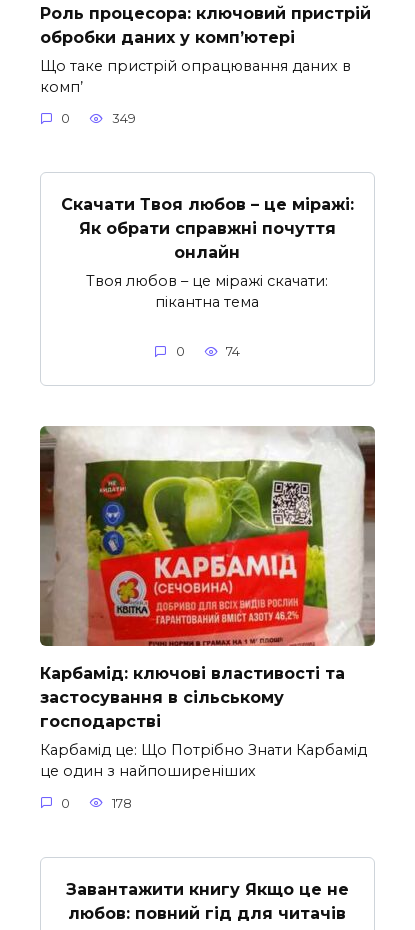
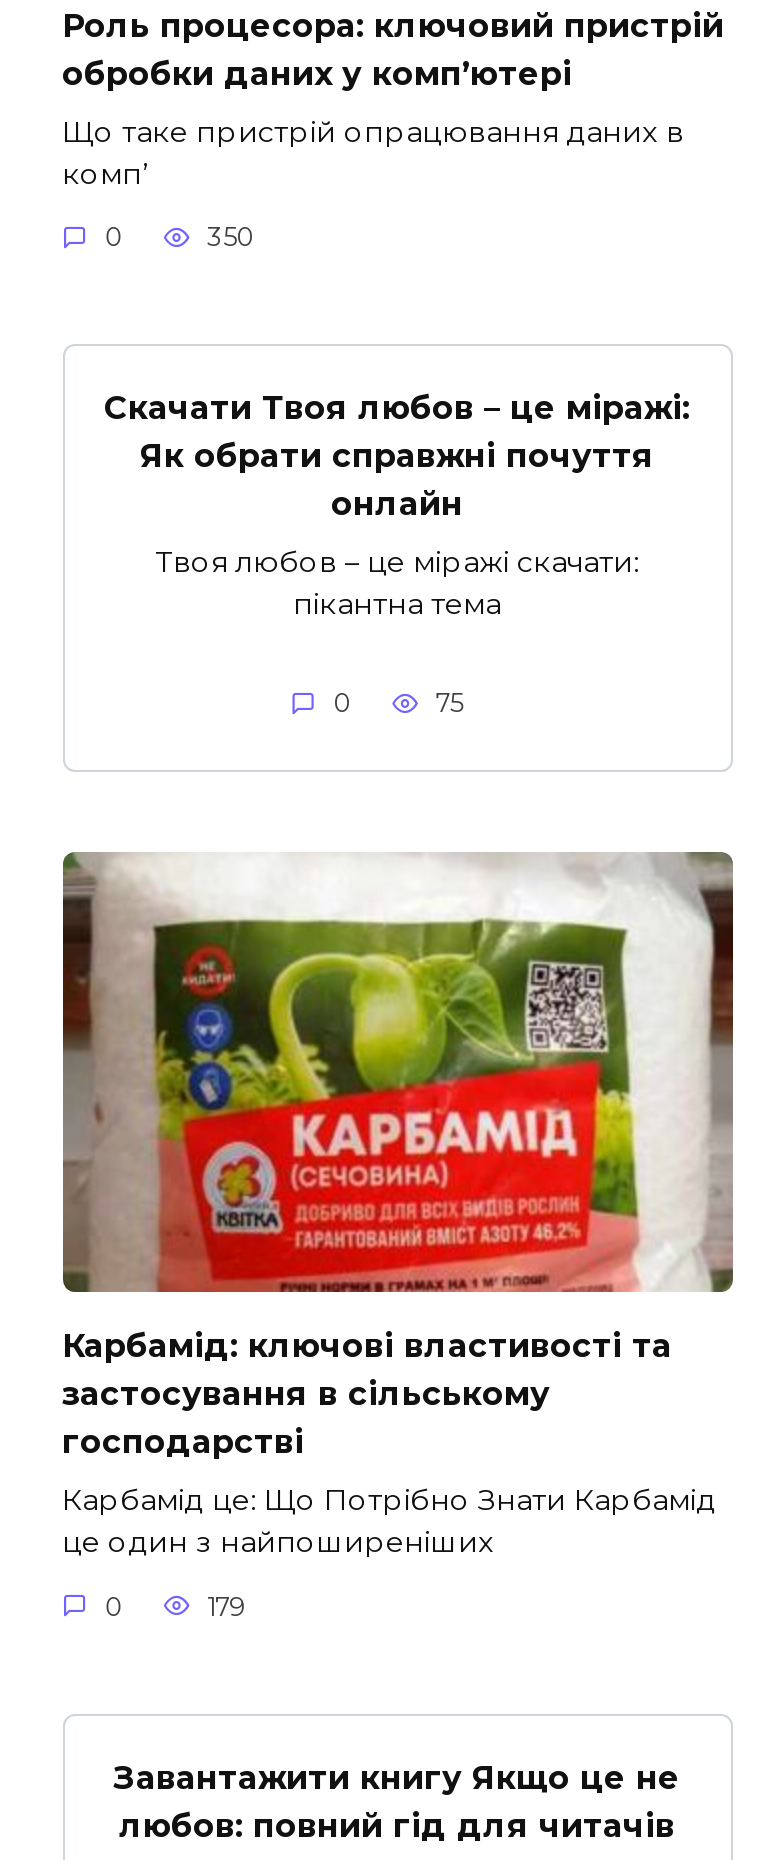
- 349
+ 350

- 74
+ 75

- 178
+ 179
